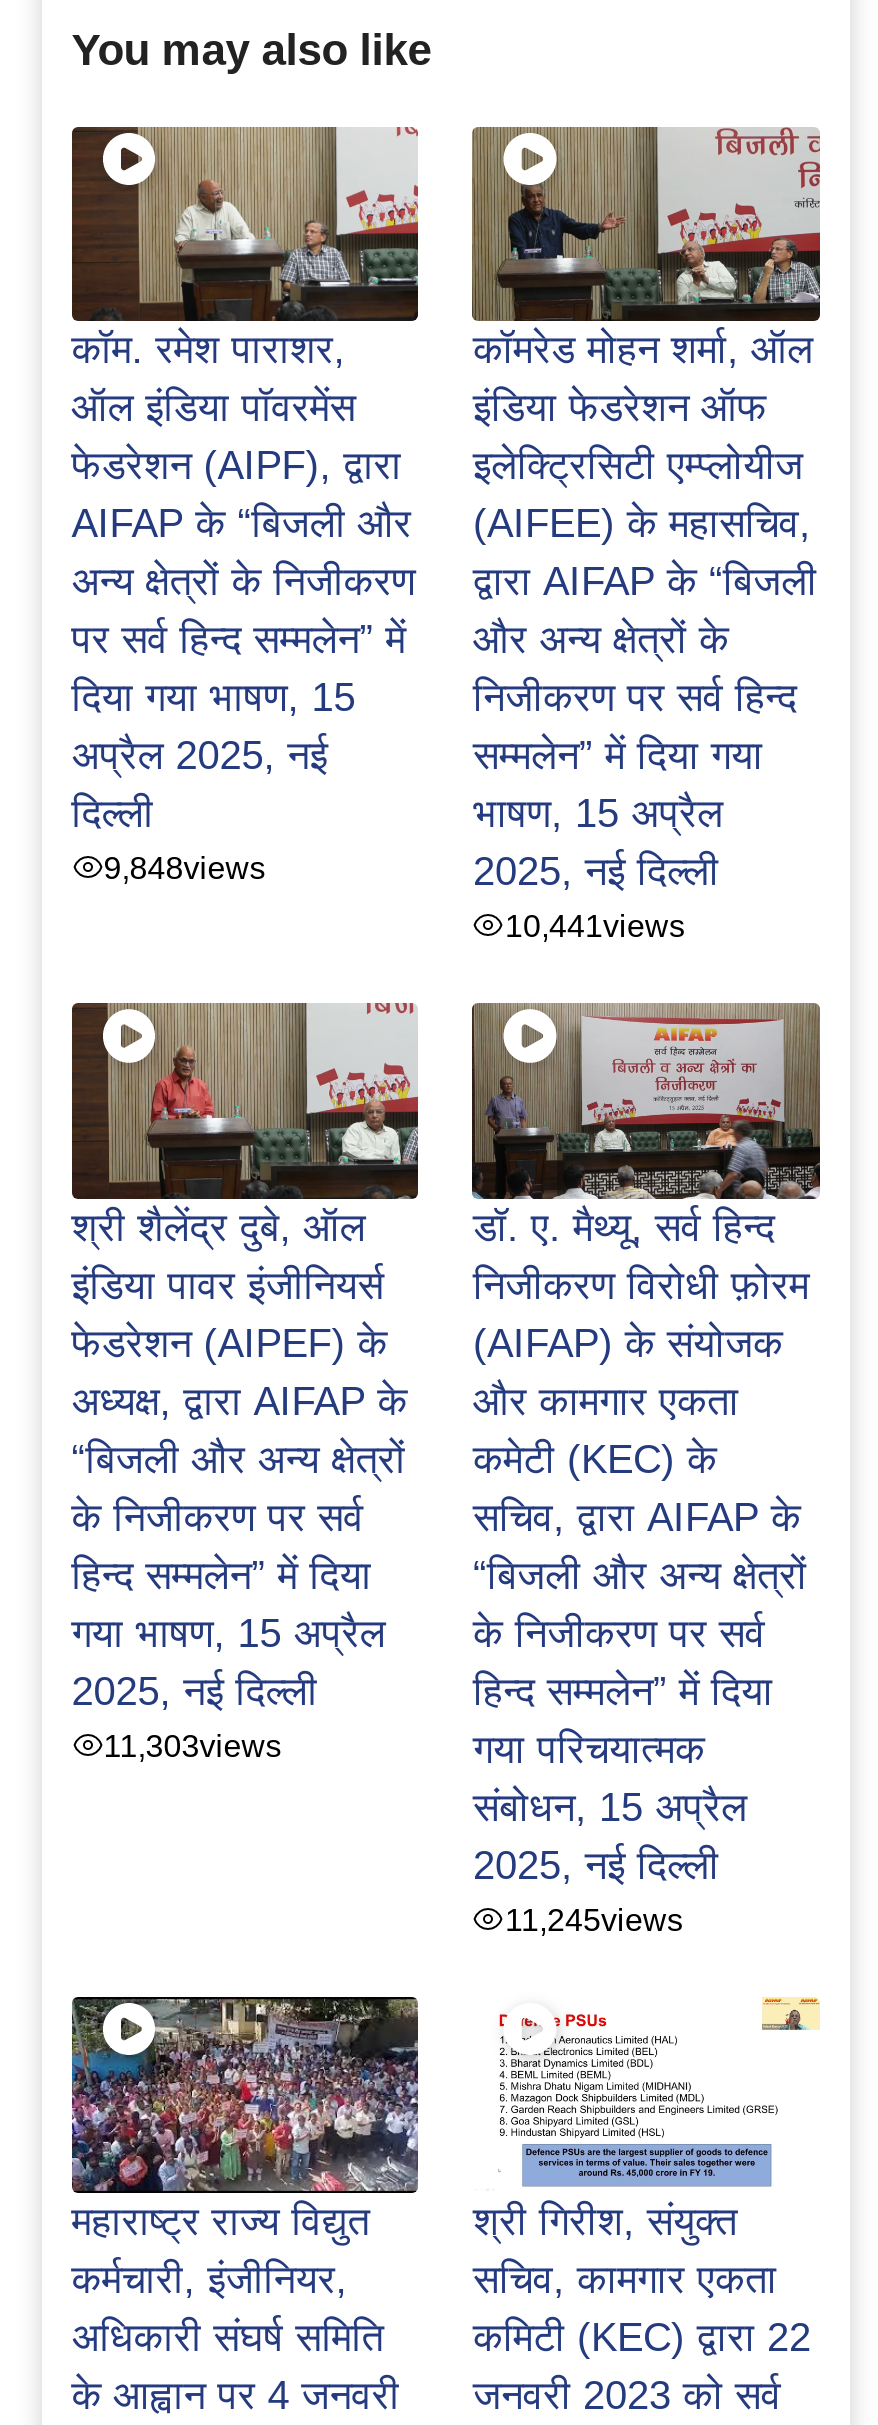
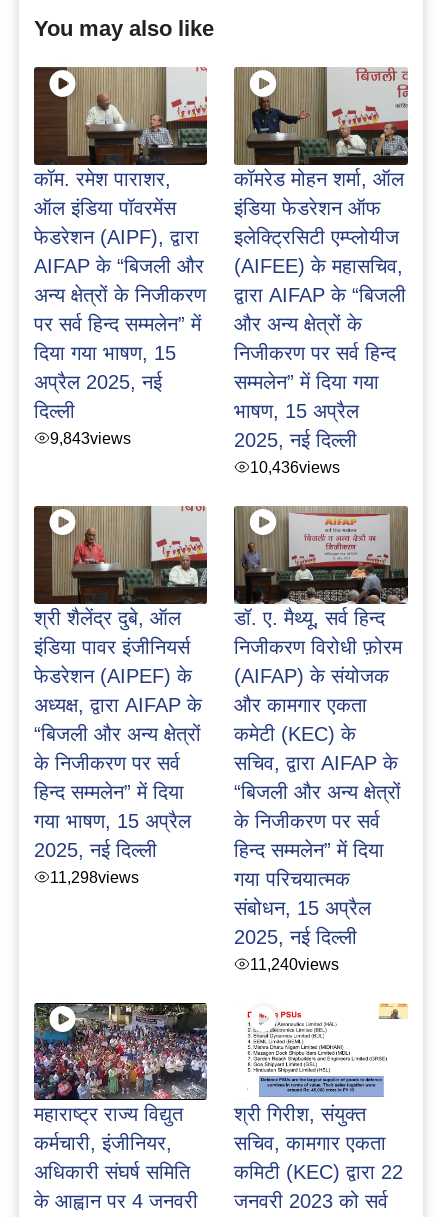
- 9,848views
+ 9,843views

- 10,441views
+ 10,436views

- 11,303views
+ 11,298views

- 11,245views
+ 11,240views
